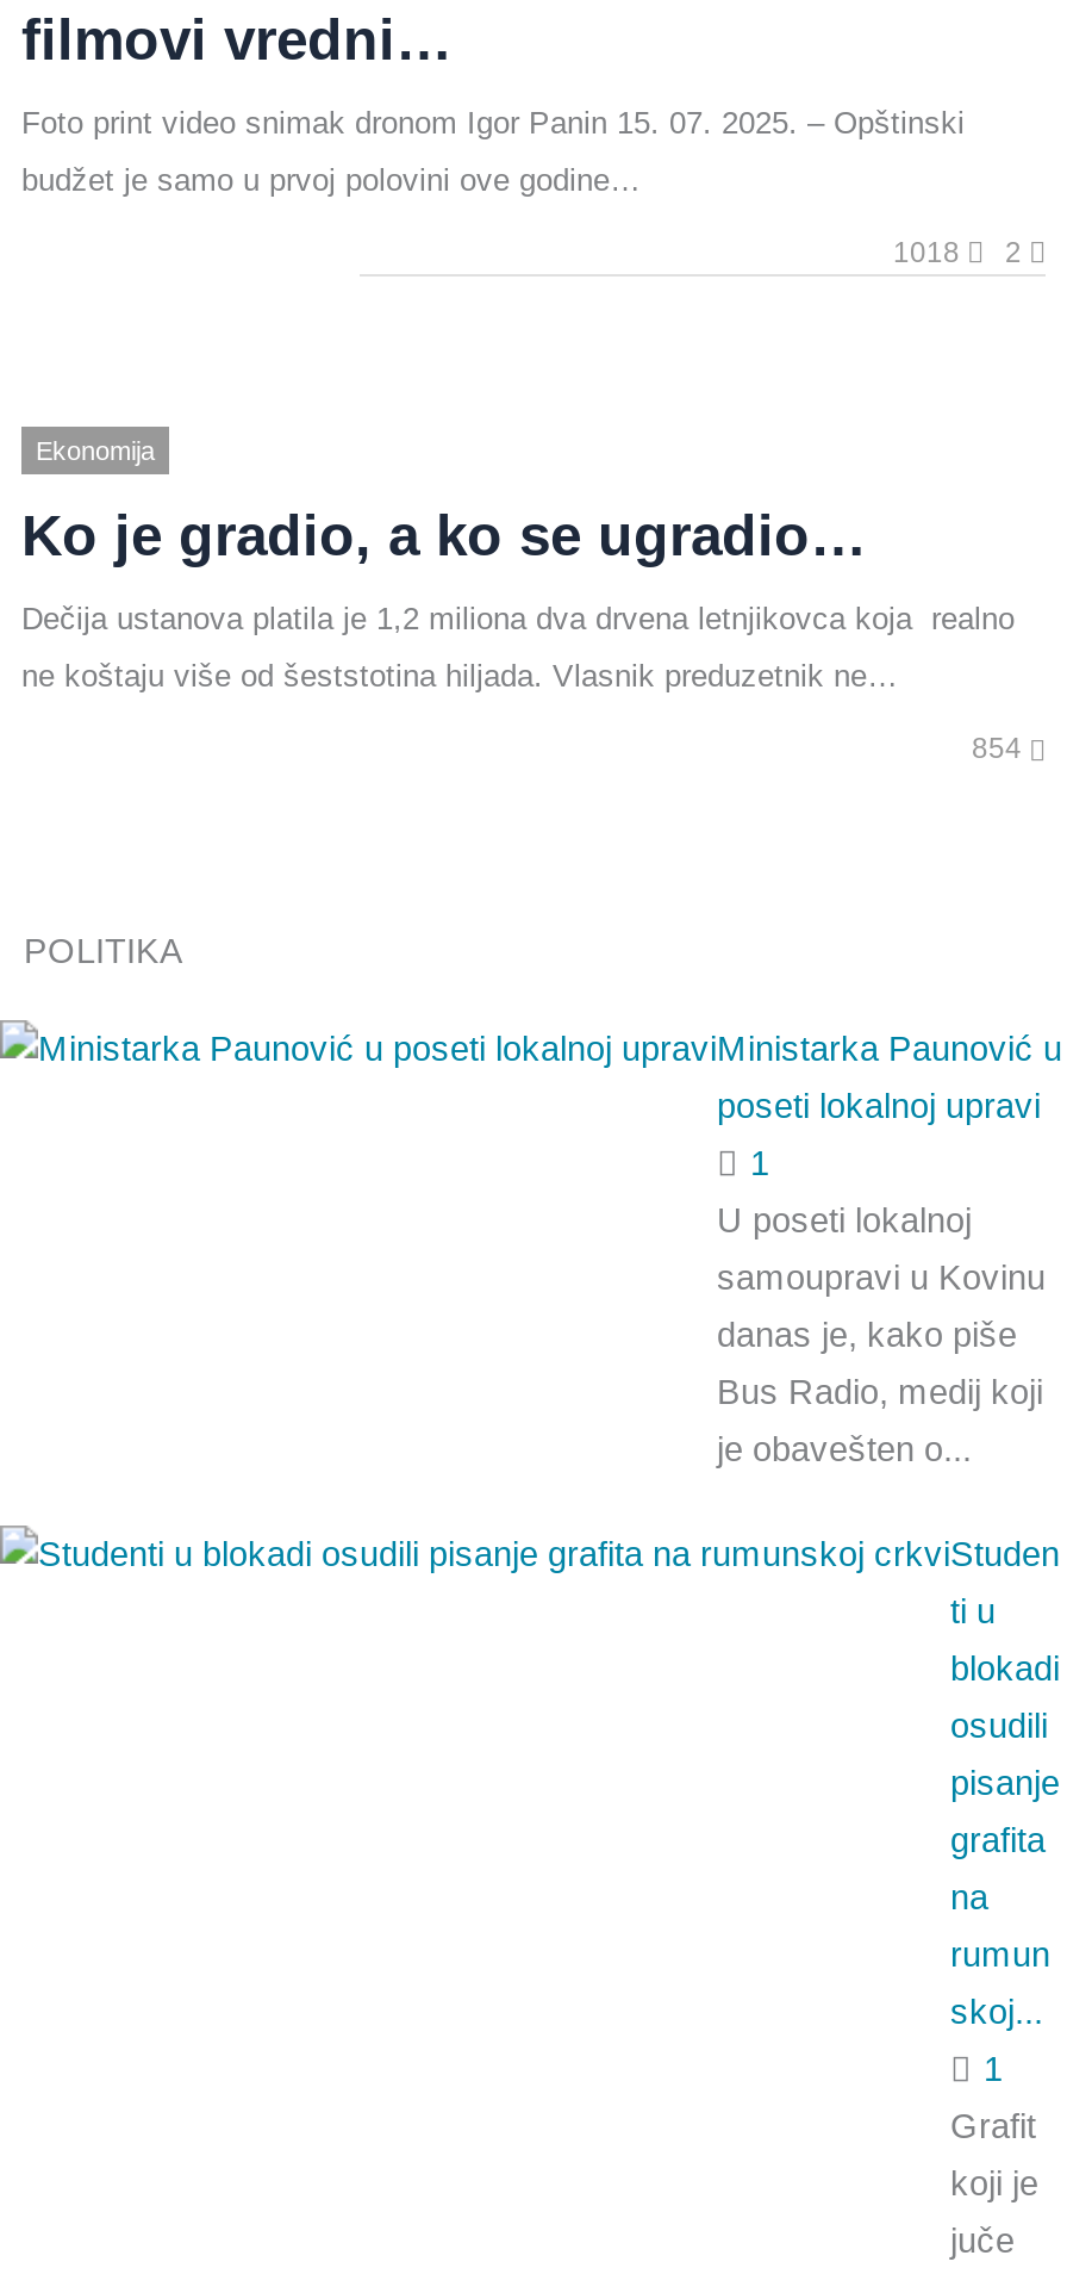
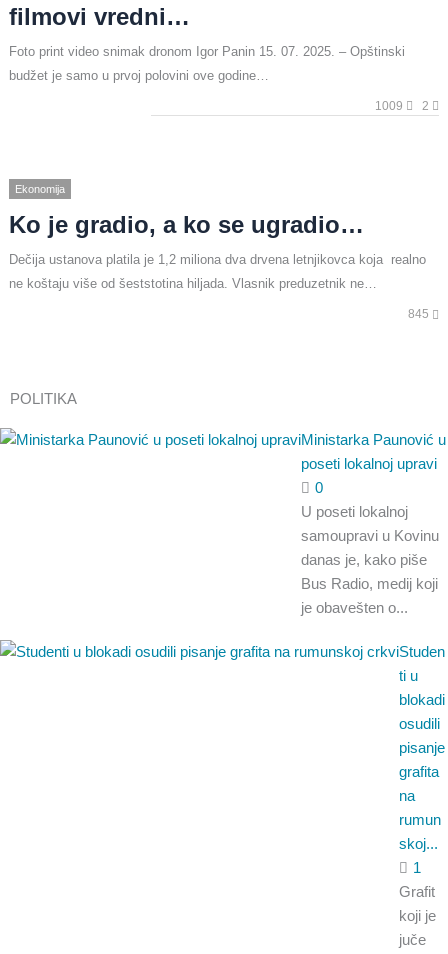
- 1018 2
+ 1009 2

- 854
+ 845

- 1
+ 0
